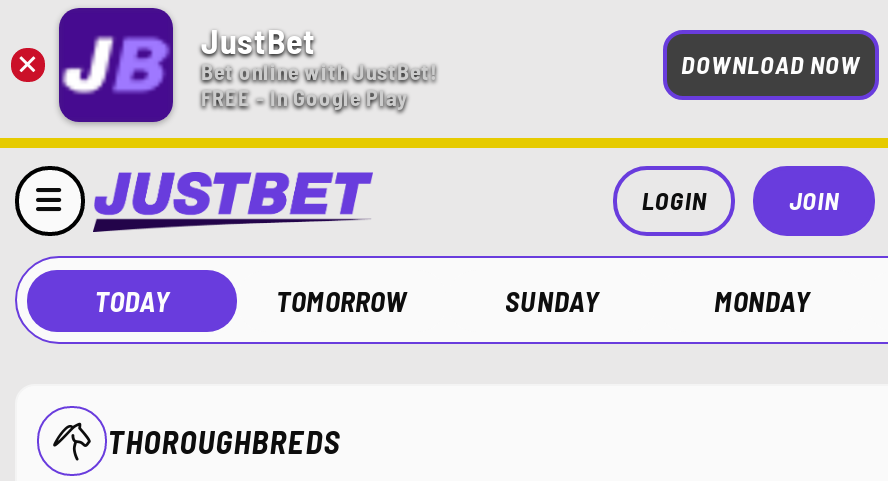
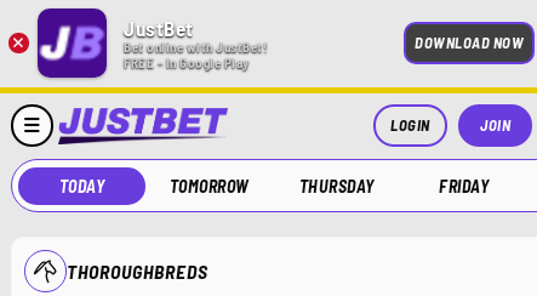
- SUNDAY
- MONDAY
+ THURSDAY
+ FRIDAY
